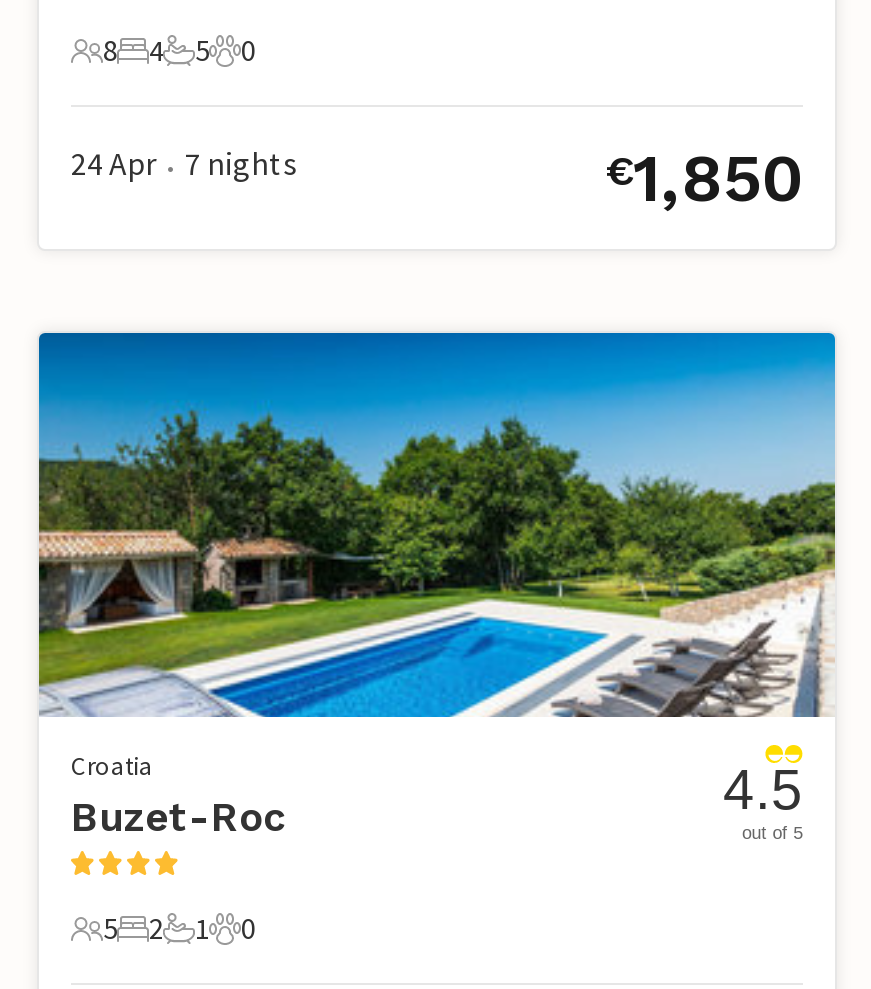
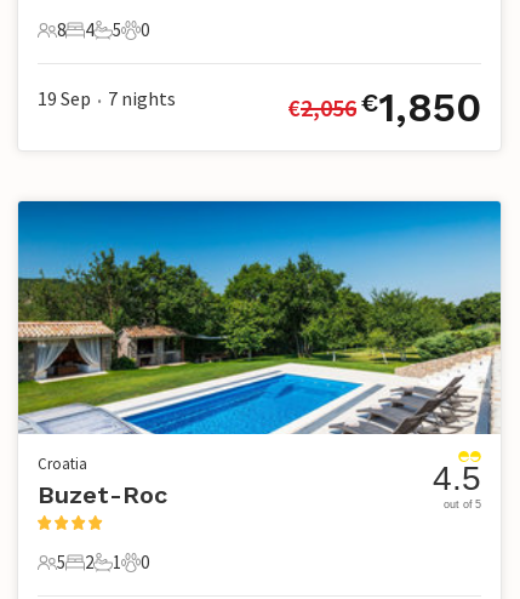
- 24 Apr • 7 nights
- €1,850
+ 19 Sep • 7 nights
+ €2,056 €1,850
